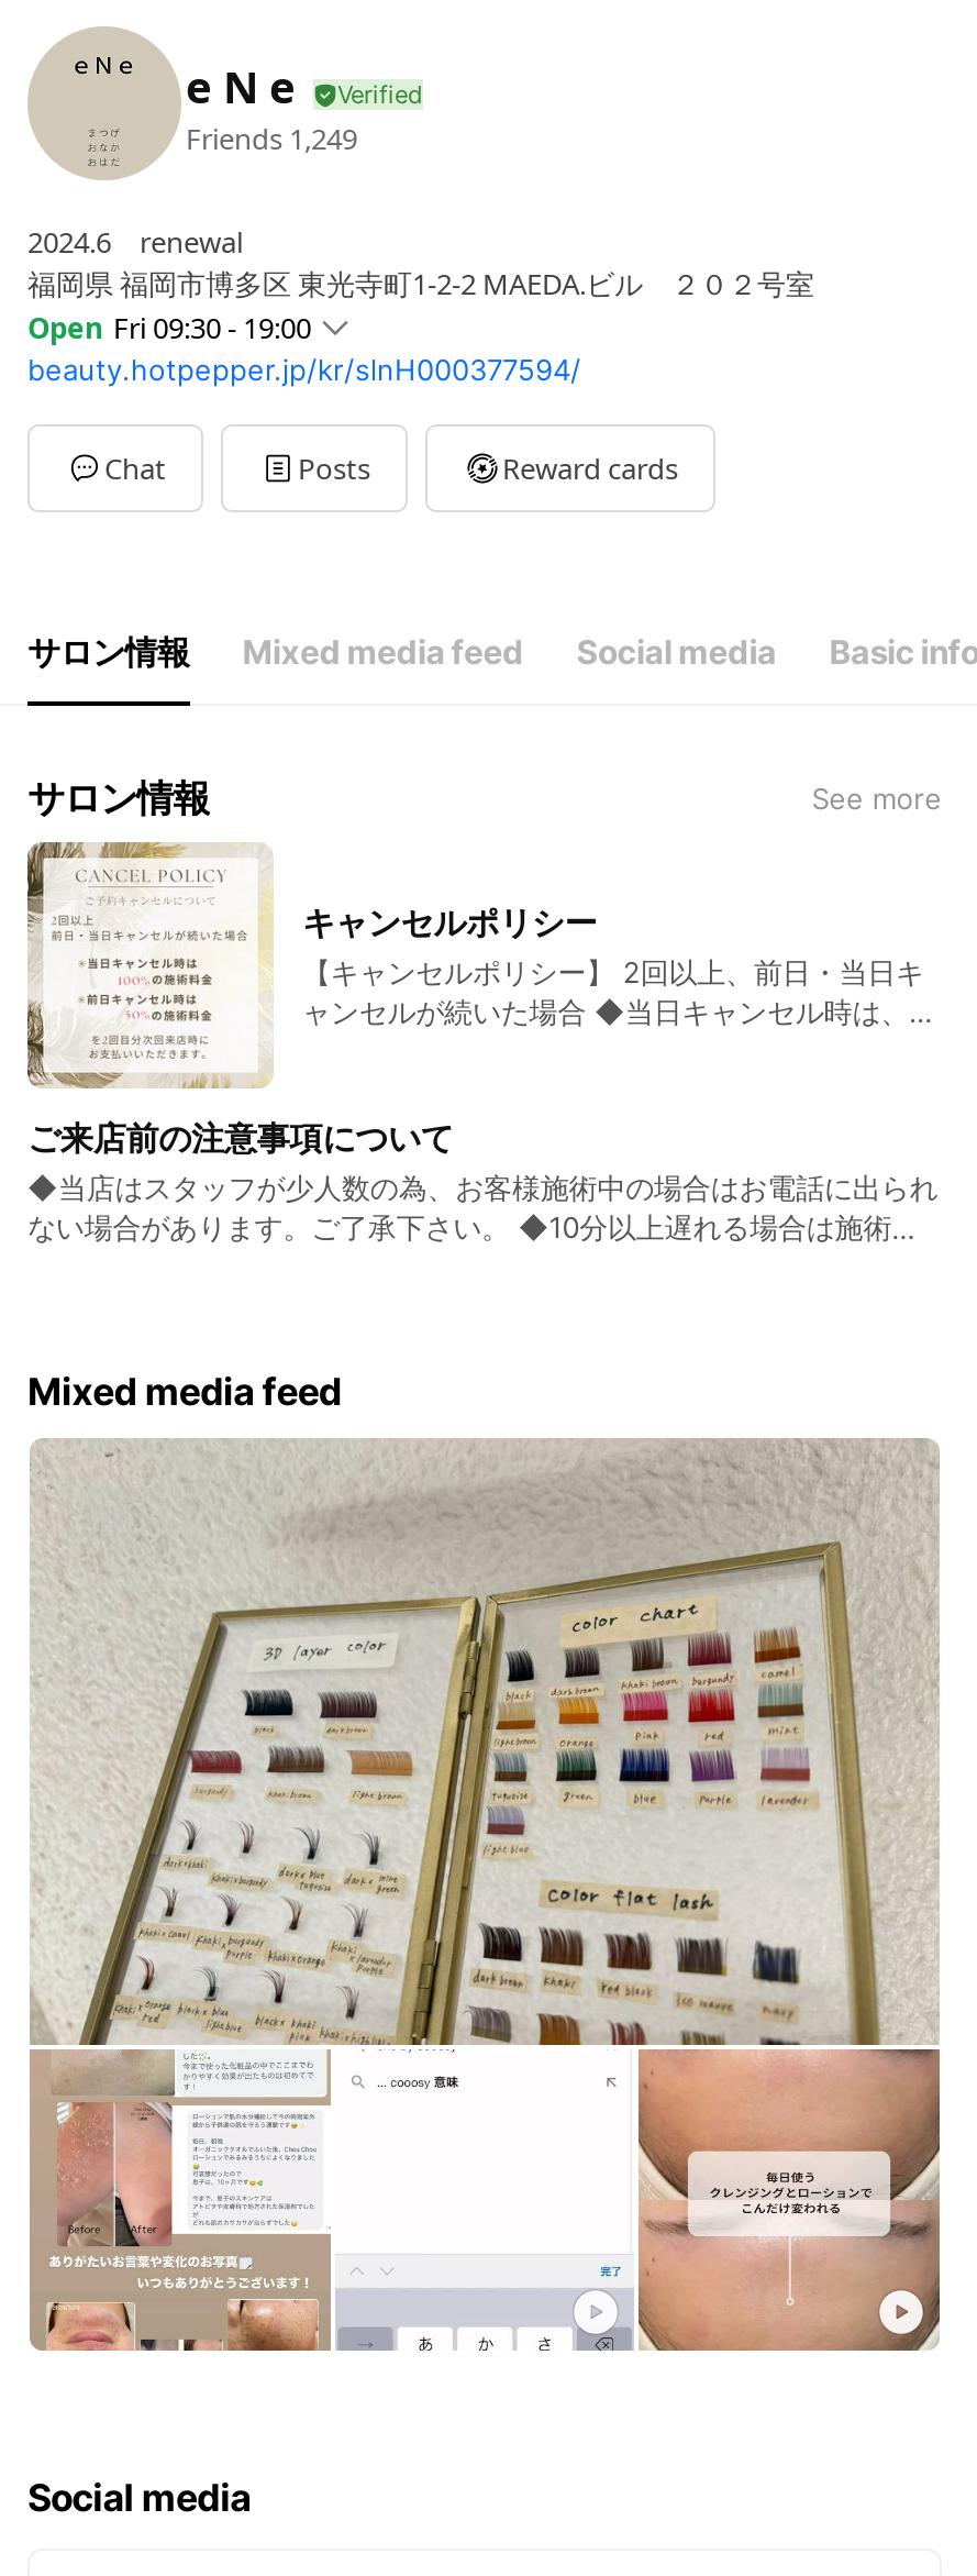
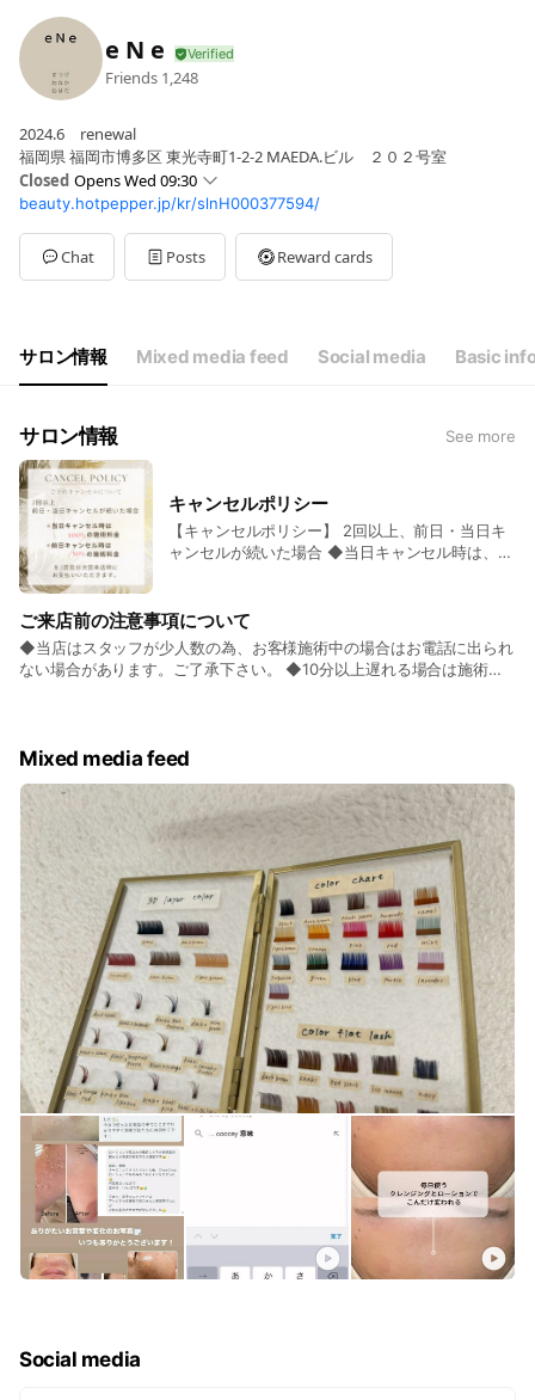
- Friends 1,249
+ Friends 1,248

- Open Fri 09:30 - 19:00
+ Closed Opens Wed 09:30
